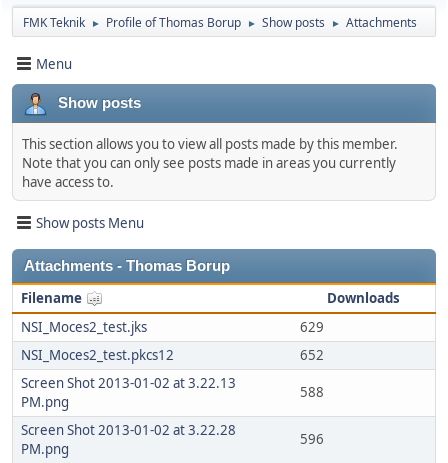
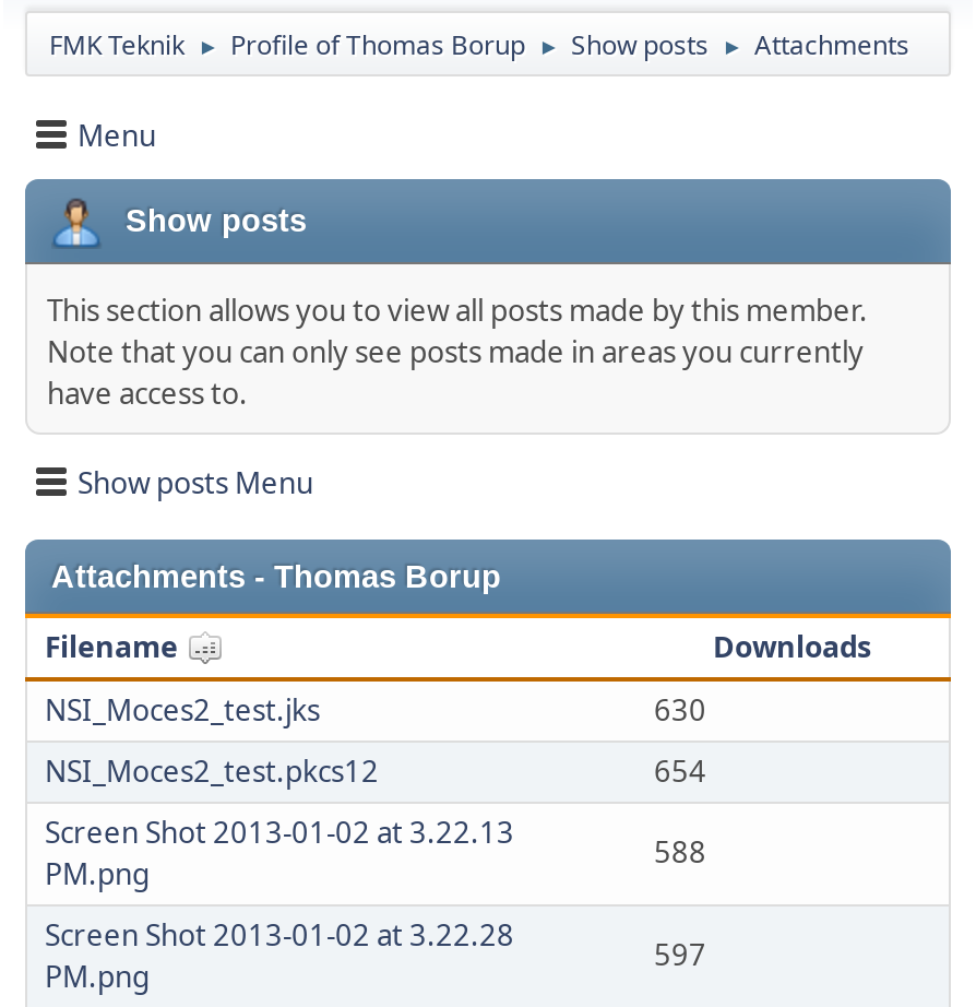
- 629
+ 630

- 652
+ 654

- 596
+ 597
